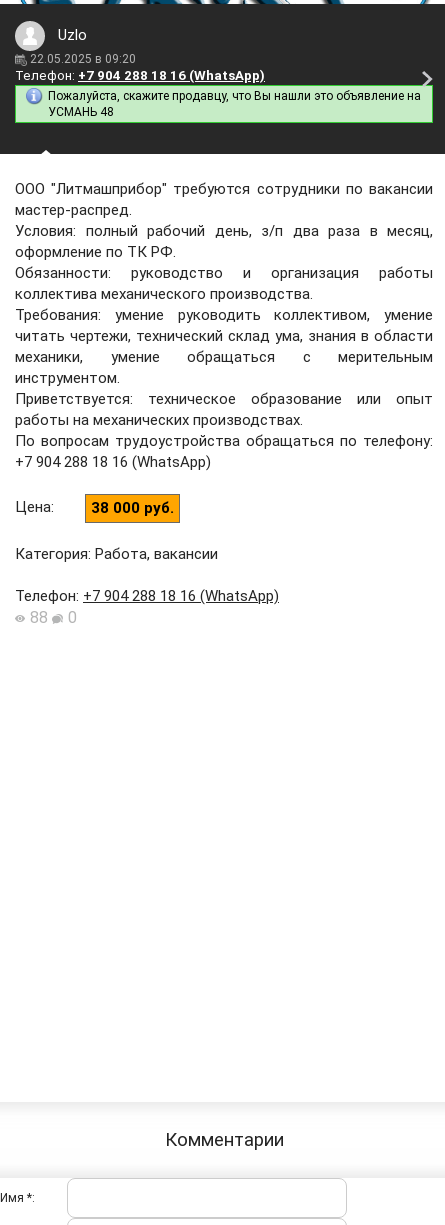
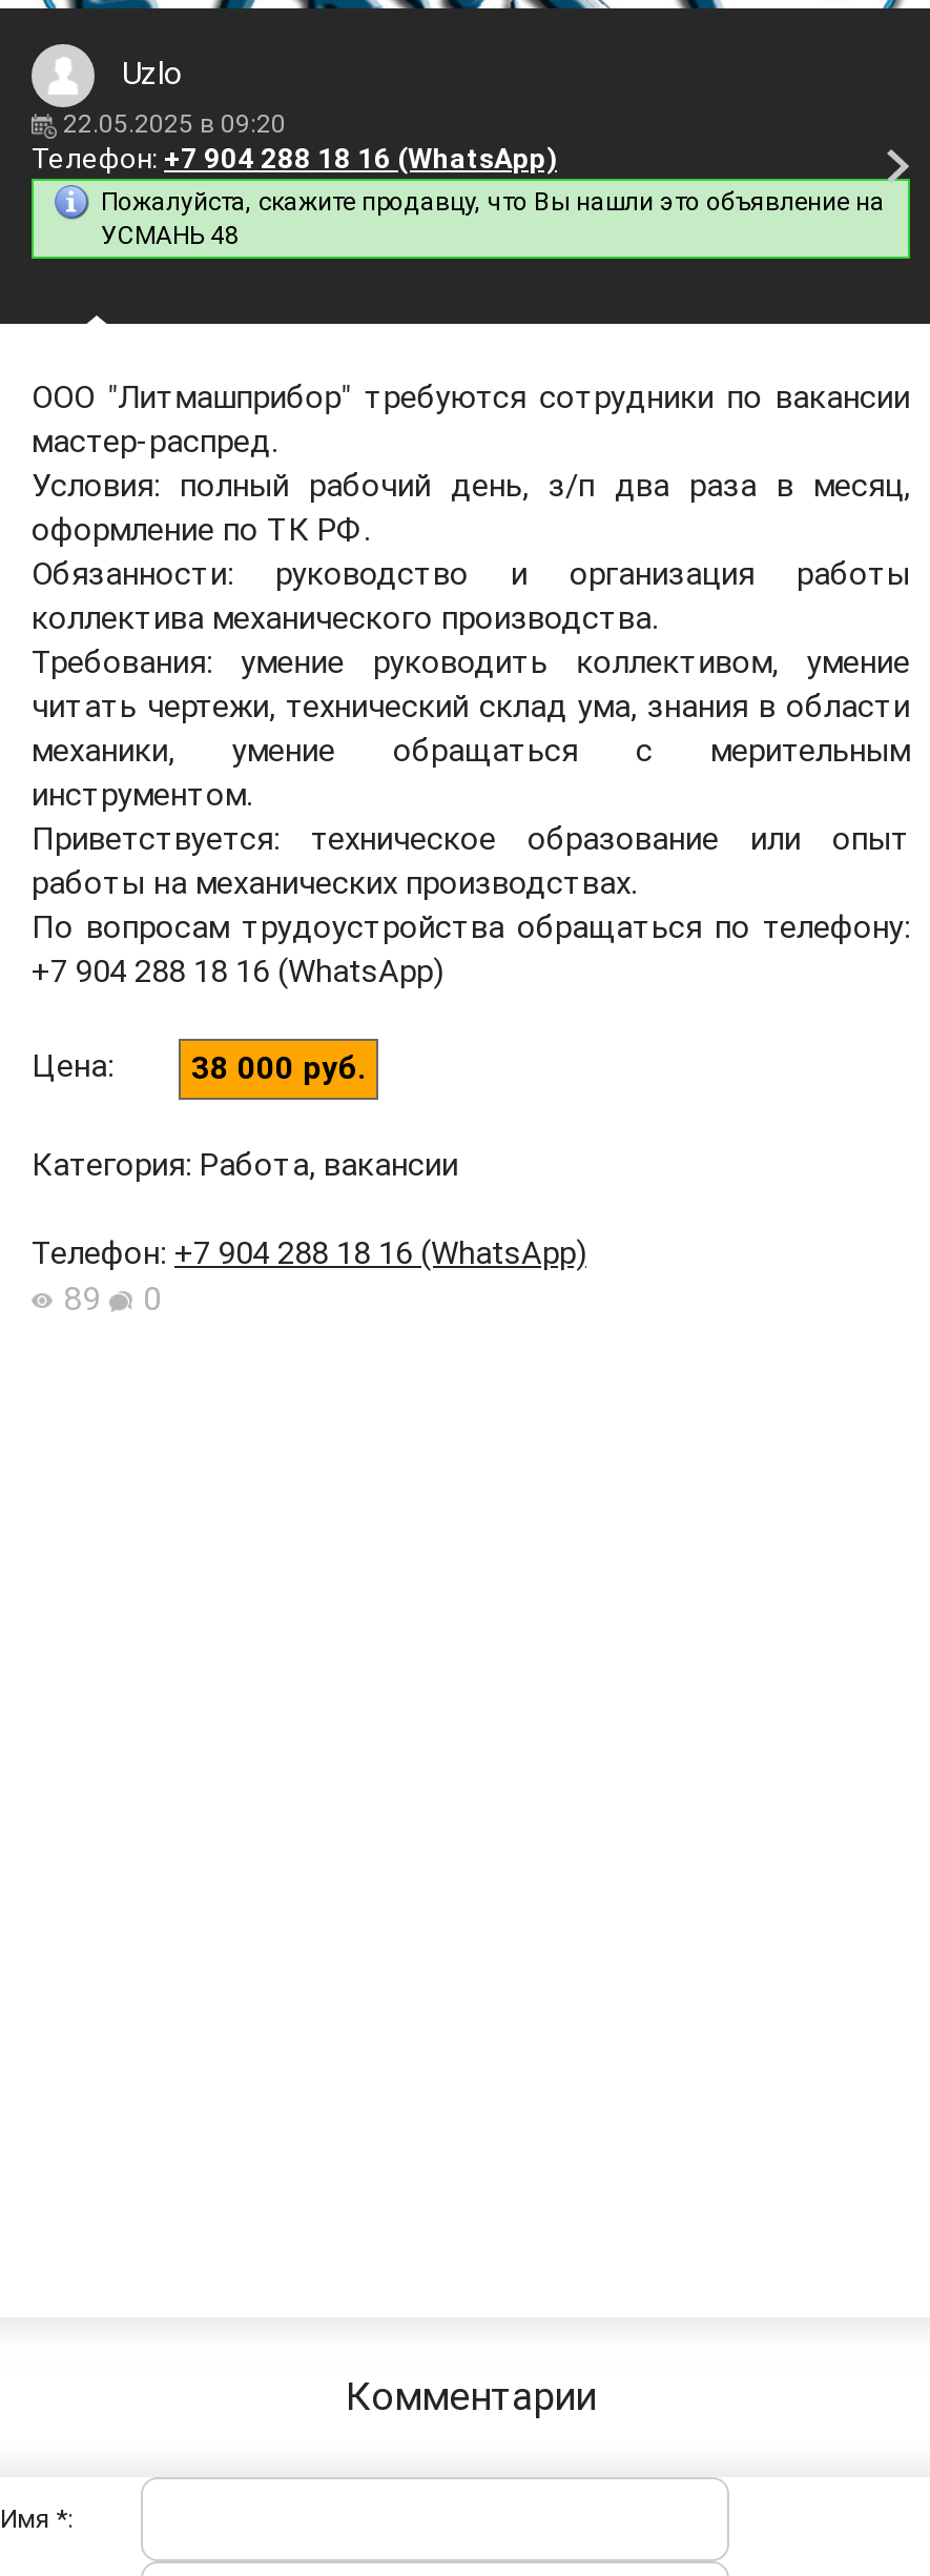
- 88 0
+ 89 0
